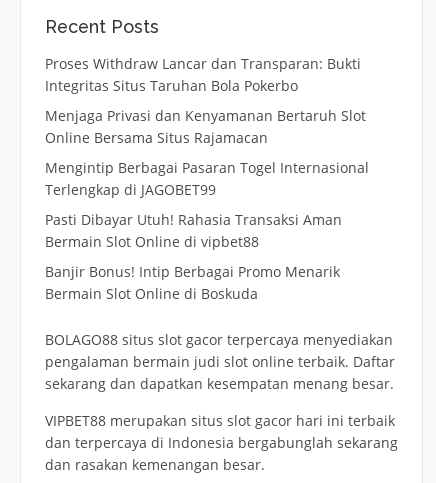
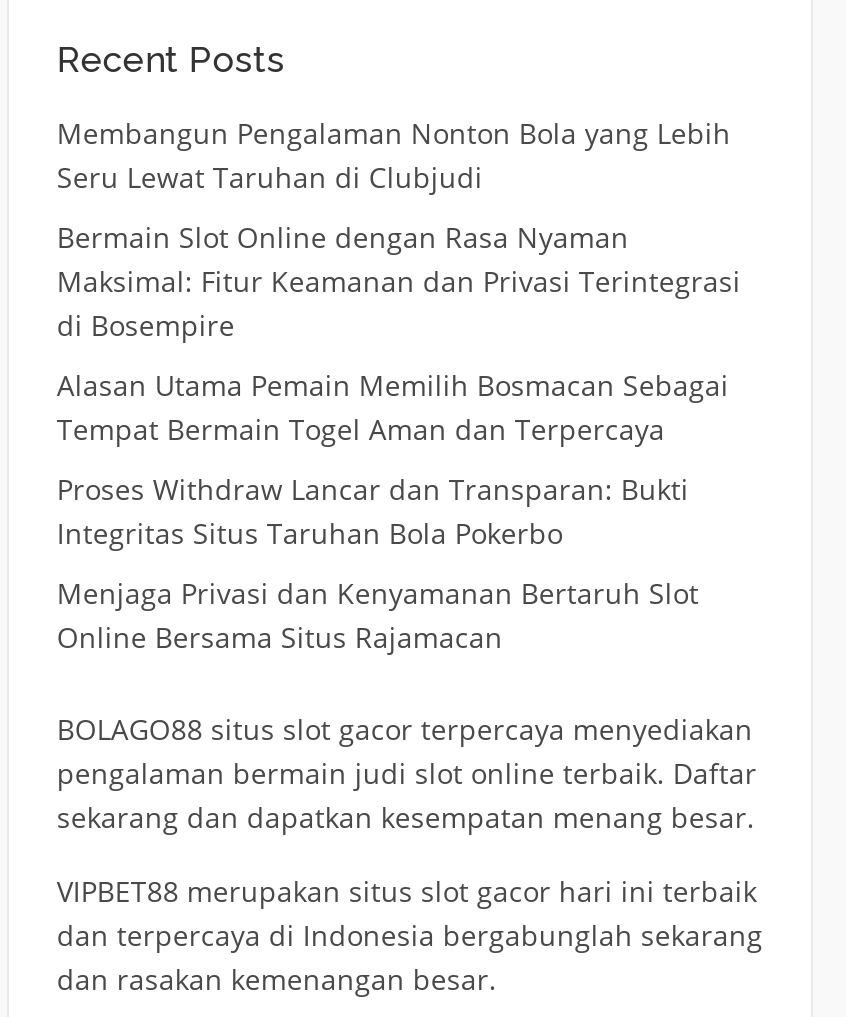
+ Membangun Pengalaman Nonton Bola yang Lebih
+ Seru Lewat Taruhan di Clubjudi
+ Bermain Slot Online dengan Rasa Nyaman
+ Maksimal: Fitur Keamanan dan Privasi Terintegrasi
+ di Bosempire
+ Alasan Utama Pemain Memilih Bosmacan Sebagai
+ Tempat Bermain Togel Aman dan Terpercaya

moved down: Proses Withdraw Lancar dan Transparan: Bukti | Integritas Situs Taruhan Bola Pokerbo | Menjaga Privasi dan Kenyamanan Bertaruh Slot | Online Bersama Situs Rajamacan

- Mengintip Berbagai Pasaran Togel Internasional
- Terlengkap di JAGOBET99
- Pasti Dibayar Utuh! Rahasia Transaksi Aman
- Bermain Slot Online di vipbet88
- Banjir Bonus! Intip Berbagai Promo Menarik
- Bermain Slot Online di Boskuda
